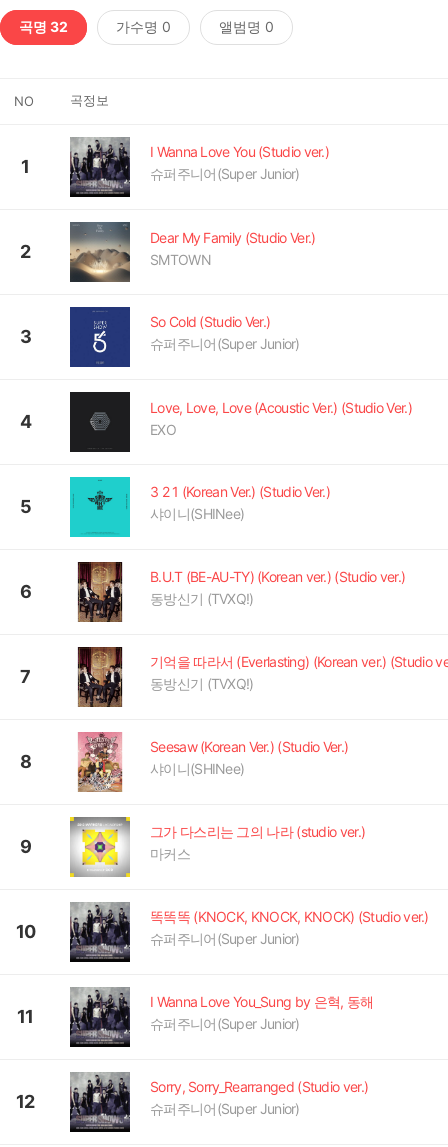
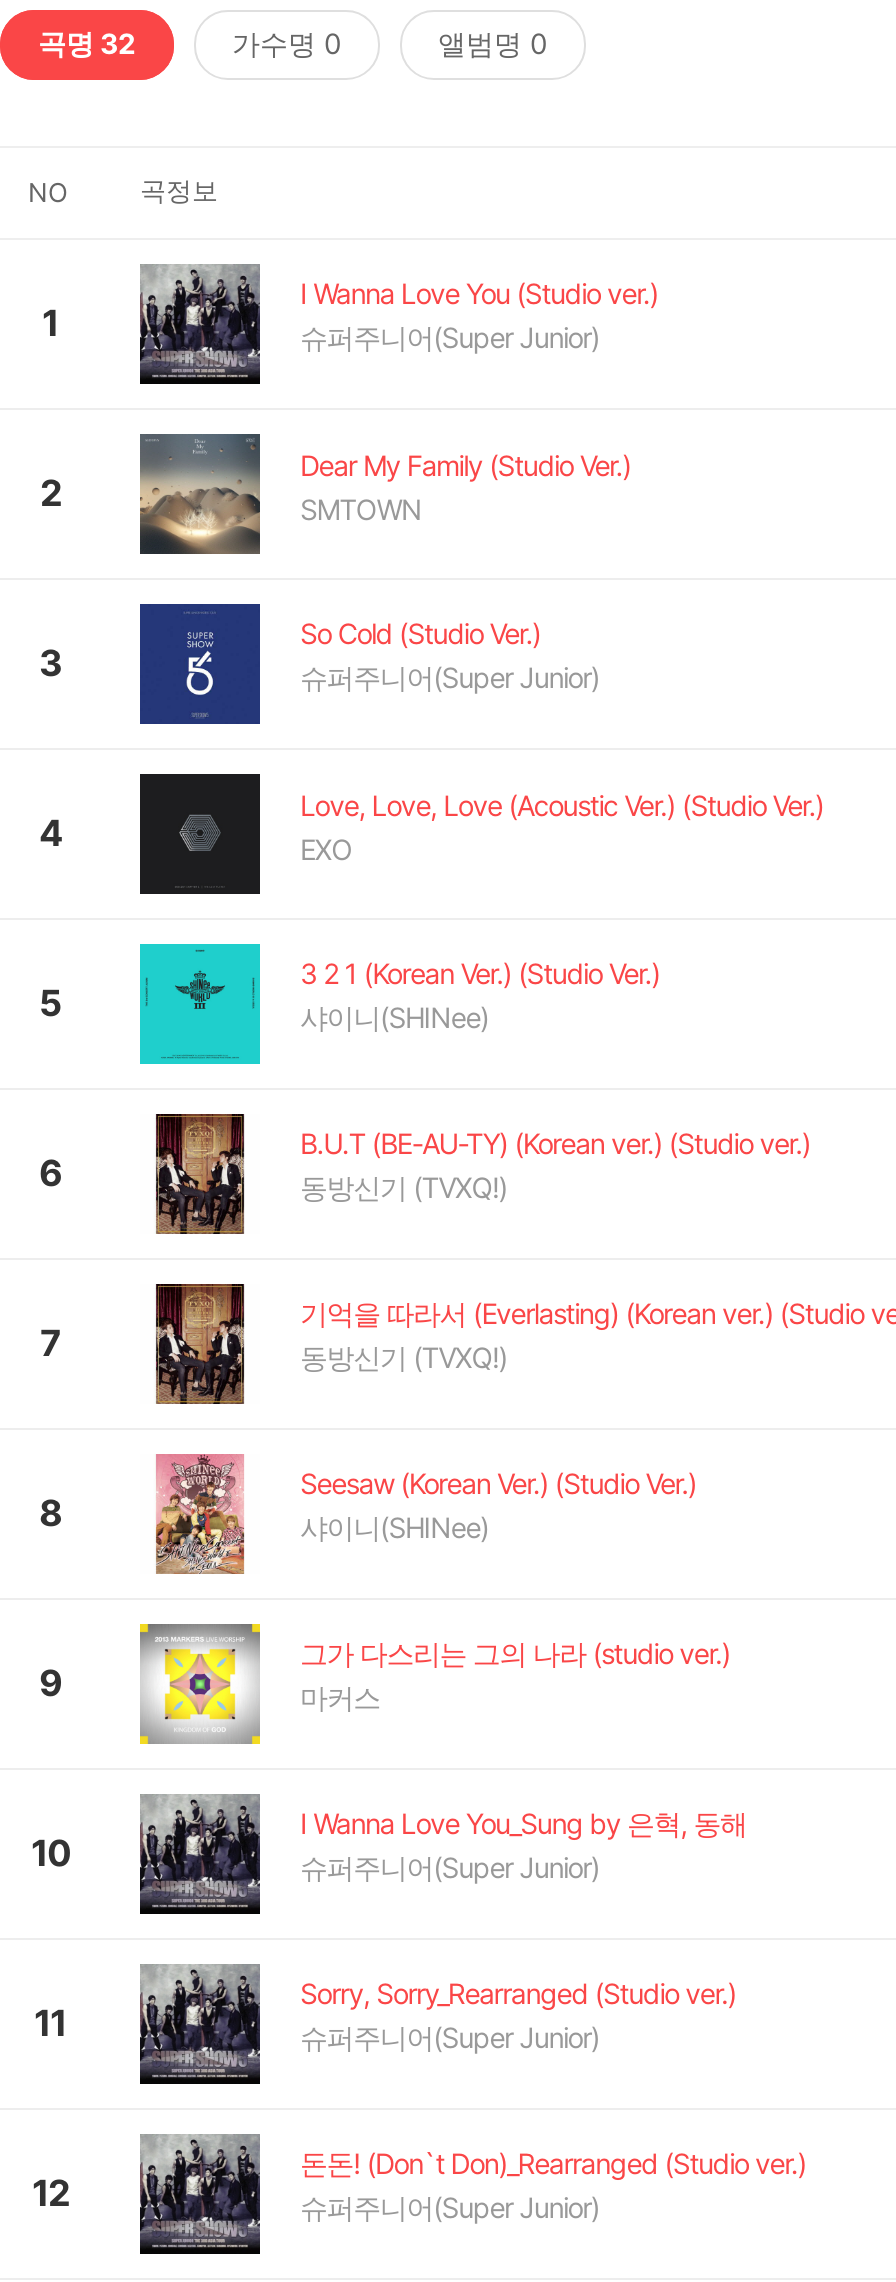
- 똑똑똑 (KNOCK, KNOCK, KNOCK) (Studio ver.)

moved up: I Wanna Love You_Sung by 은혁, 동해

+ 돈돈! (Don`t Don)_Rearranged (Studio ver.)

moved up: Sorry, Sorry_Rearranged (Studio ver.)
